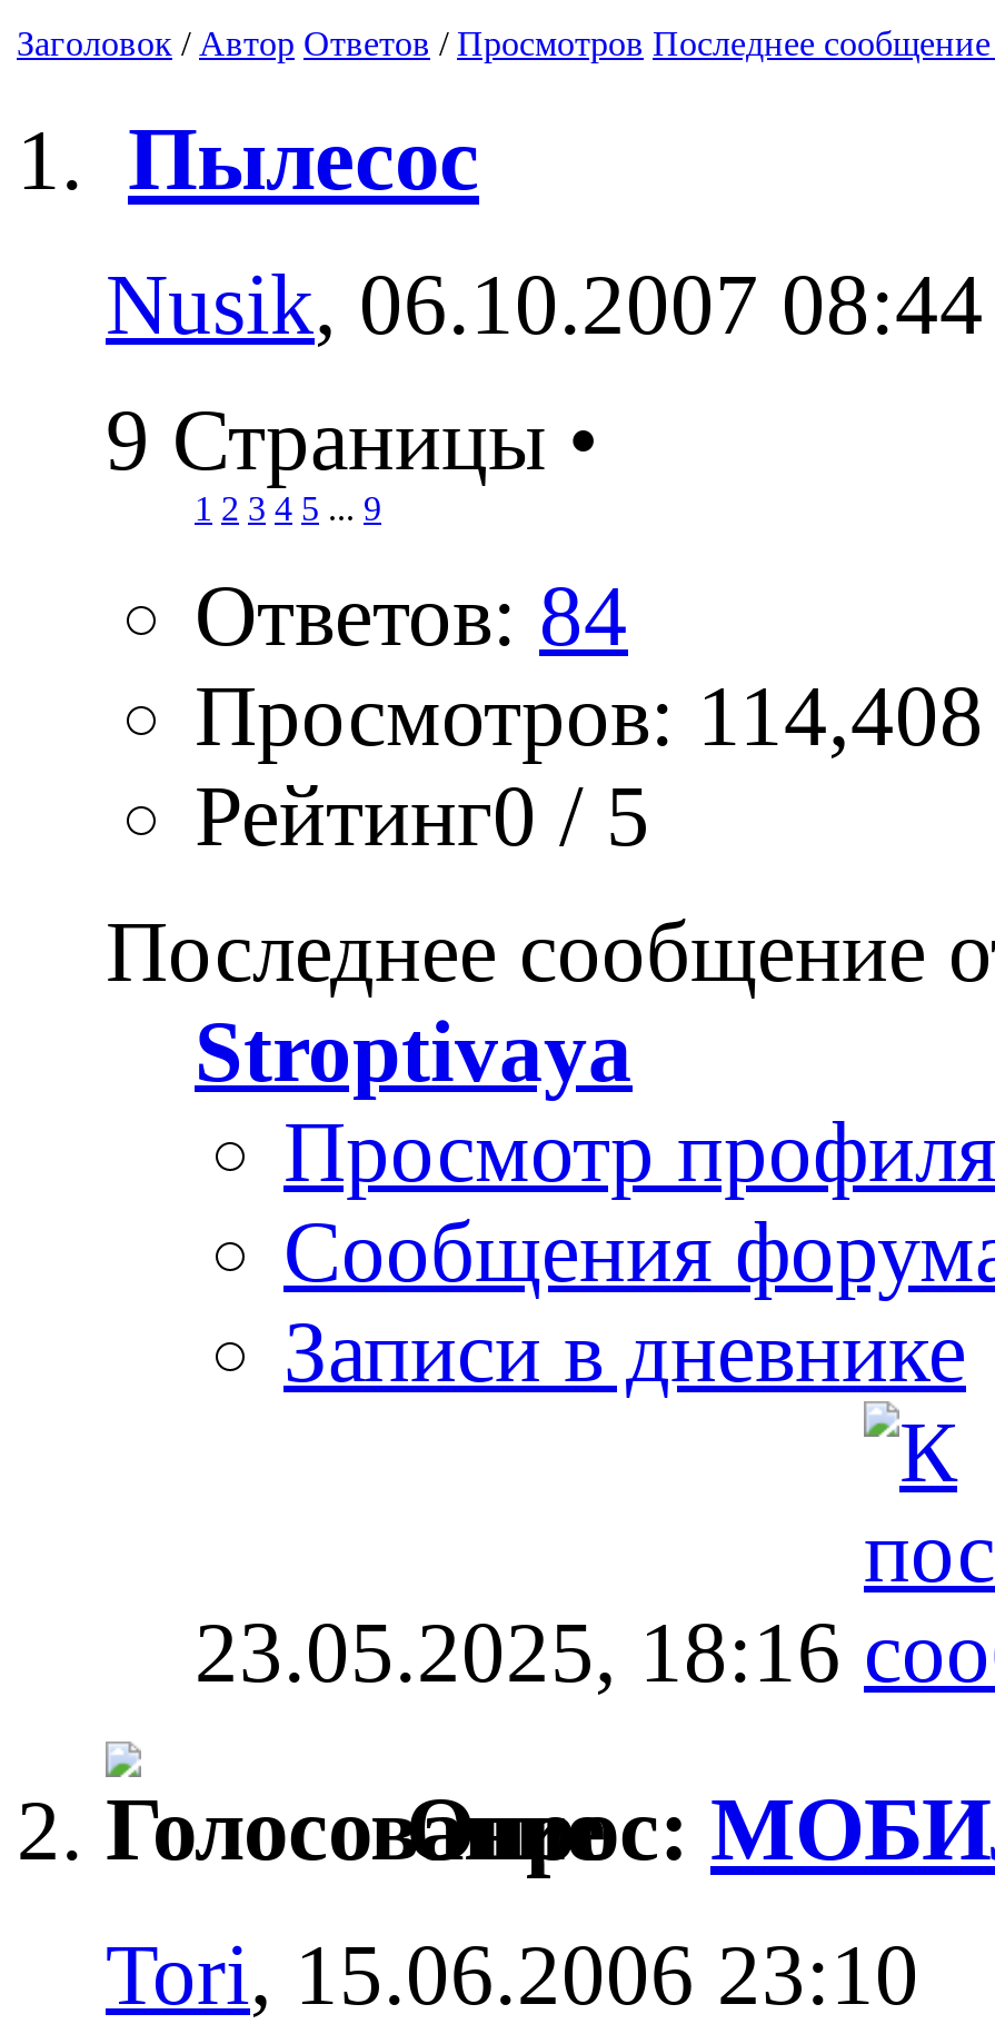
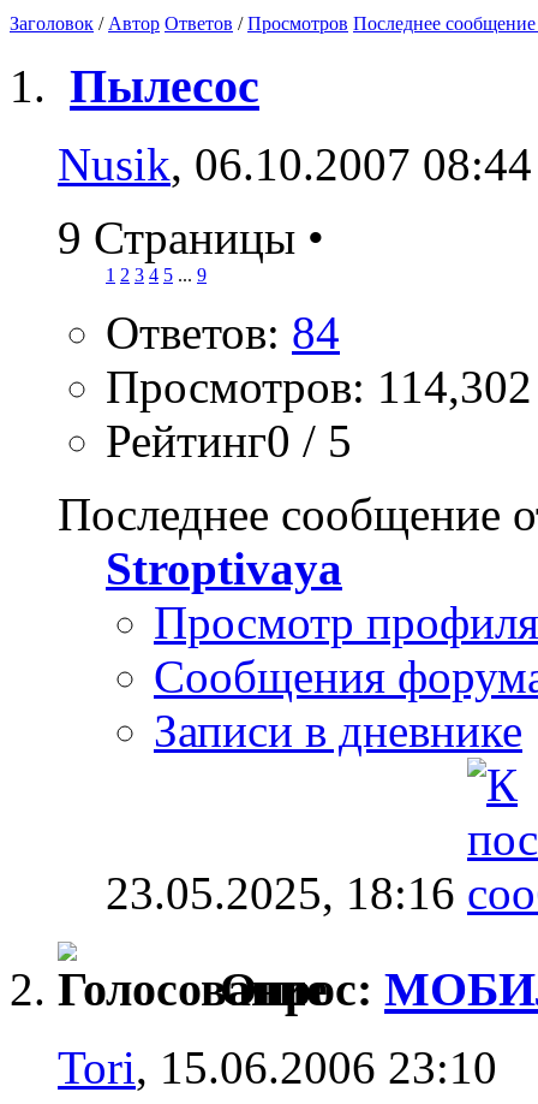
- Просмотров: 114,408
+ Просмотров: 114,302
